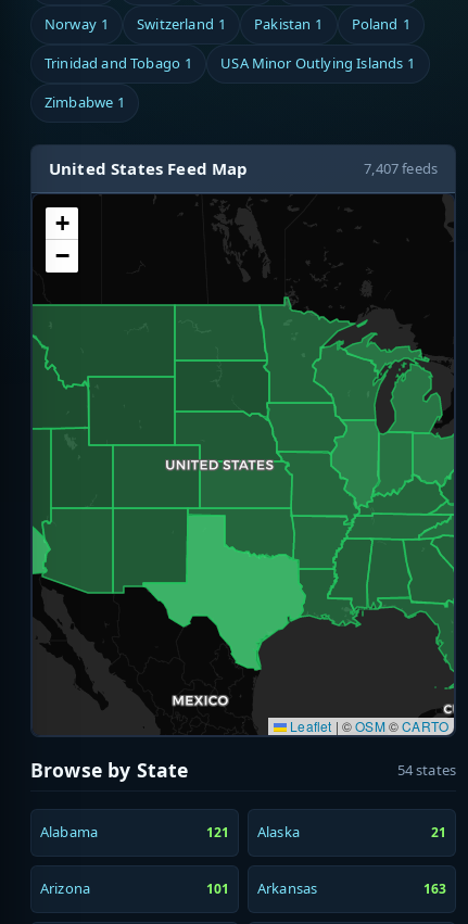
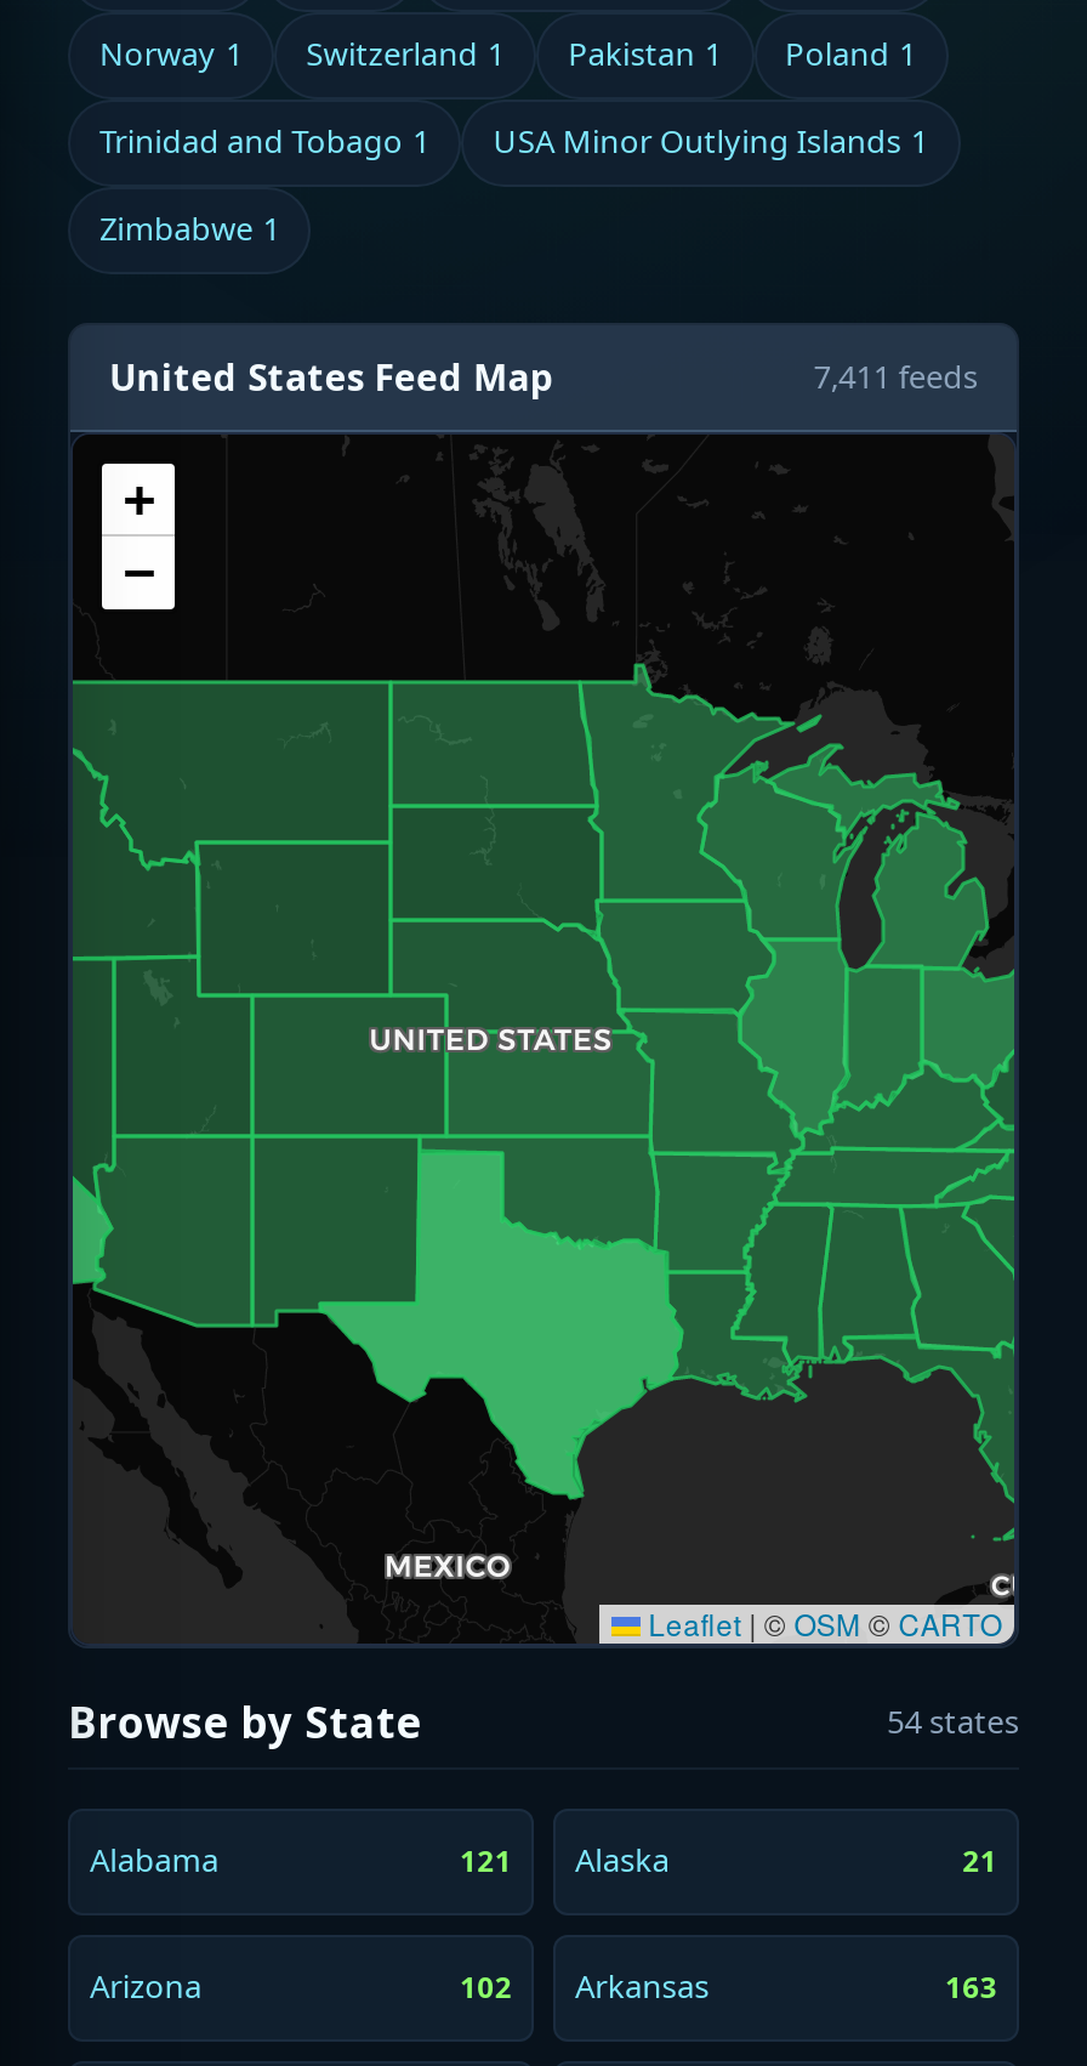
- 7,407 feeds
+ 7,411 feeds

- 101 Arkansas
+ 102 Arkansas
